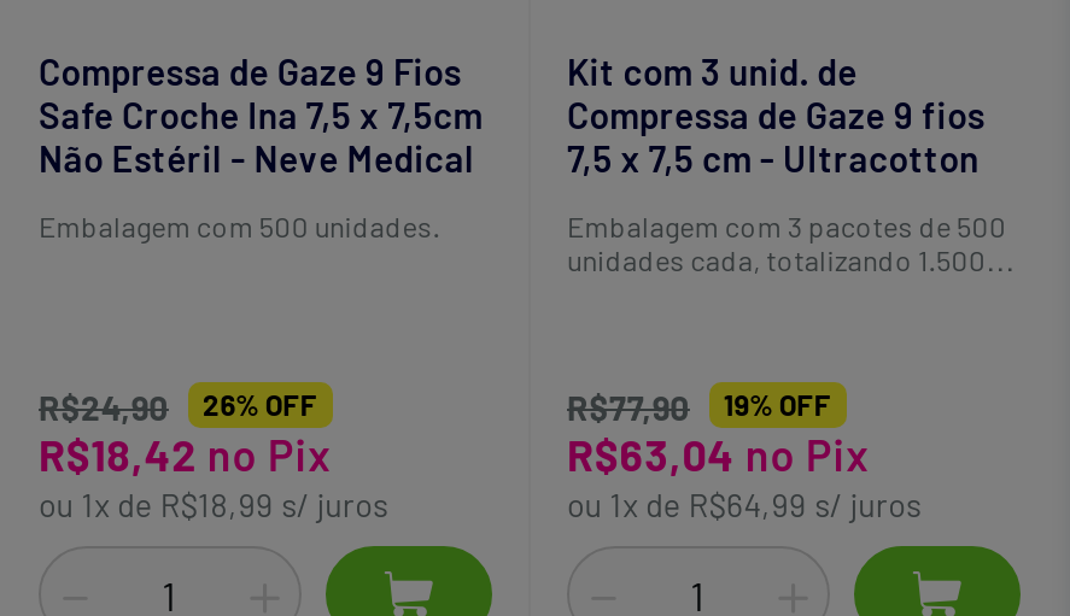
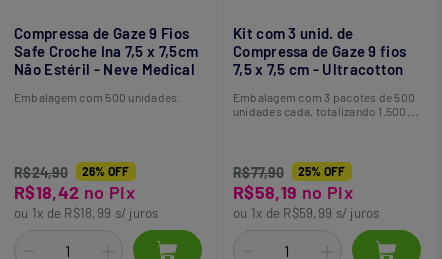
- R$77,90 19% OFF
+ R$77,90 25% OFF

- R$63,04 no Pix
+ R$58,19 no Pix

- ou 1x de R$64,99 s/ juros
+ ou 1x de R$59,99 s/ juros
